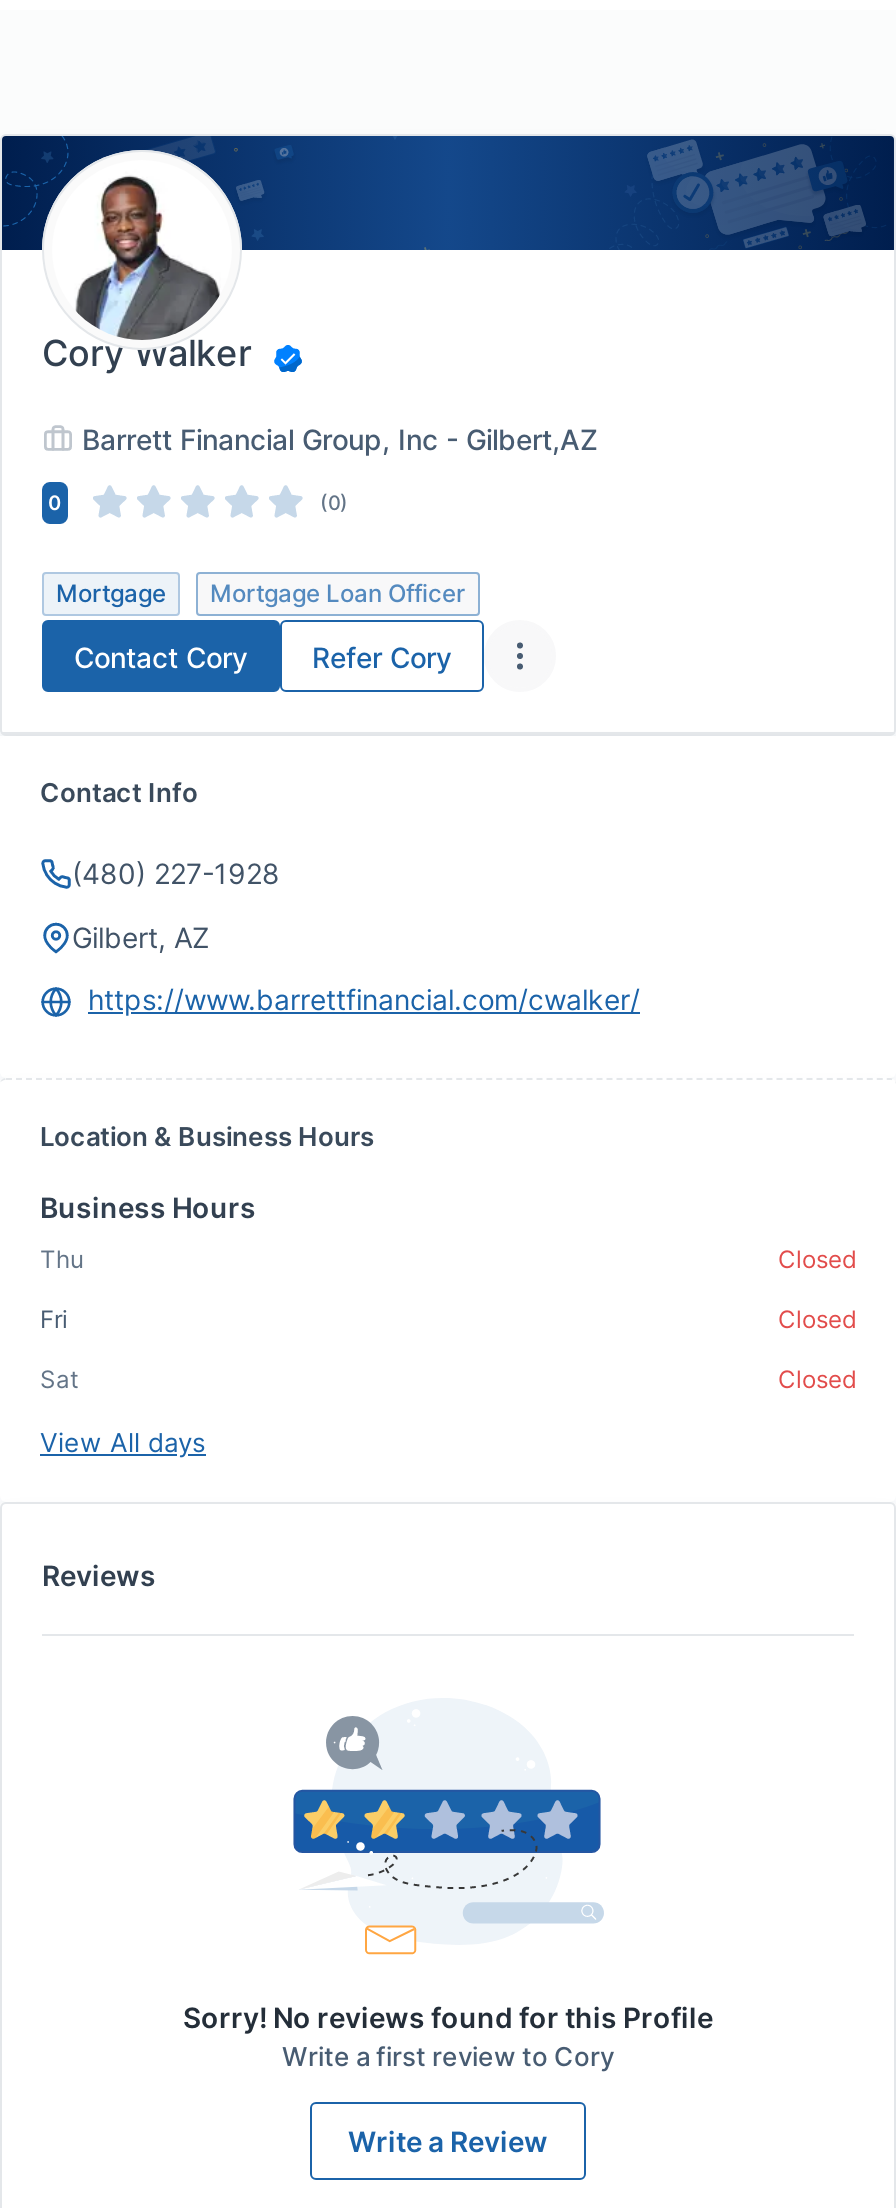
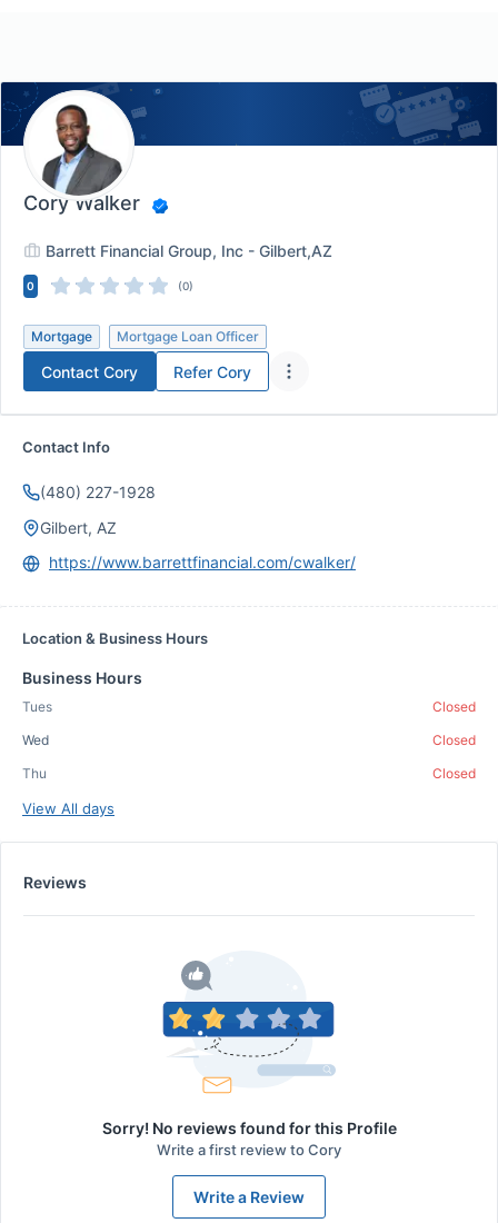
moved down: Thu

+ Tues

- Fri
+ Wed

- Sat
